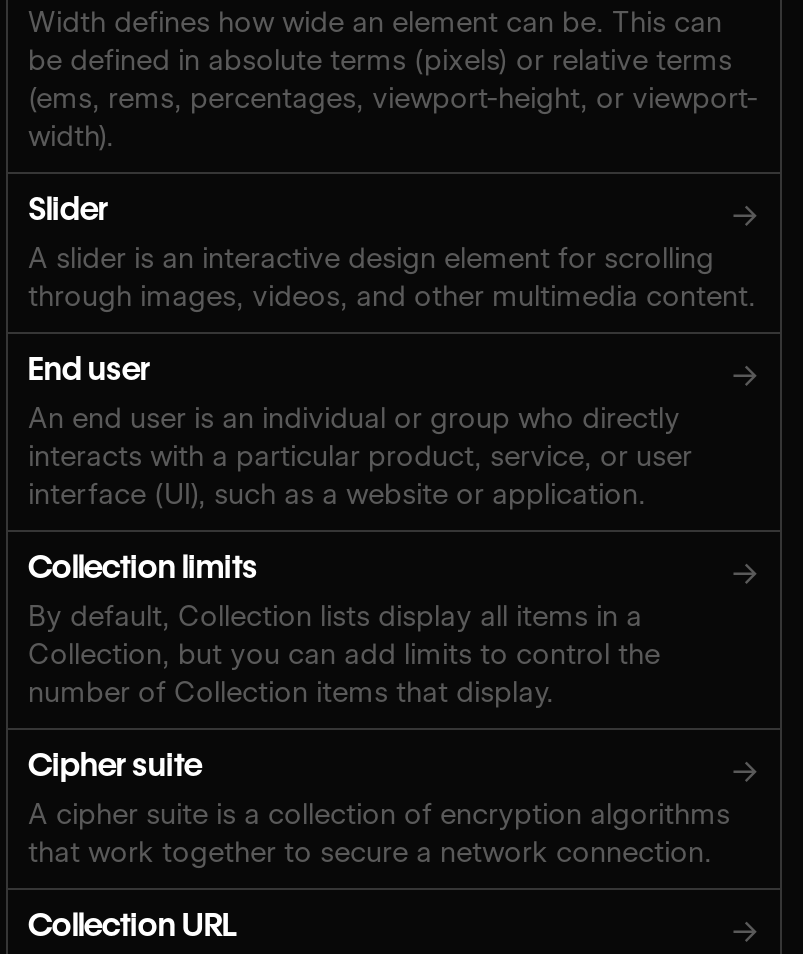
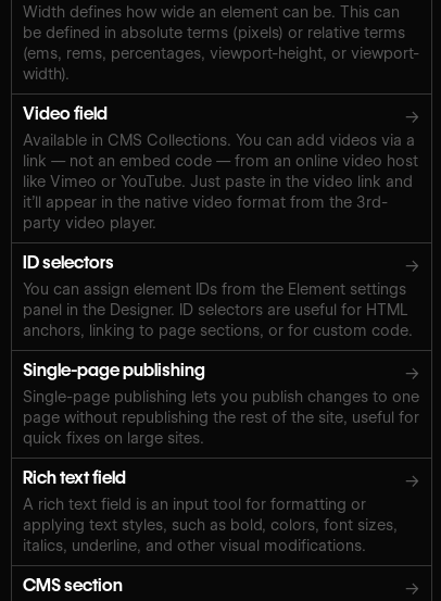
- Slider
+ Video field

- A slider is an interactive design element for scrolling
- through images, videos, and other multimedia content.
+ Available in CMS Collections. You can add videos via a
+ link — not an embed code — from an online video host
+ like Vimeo or YouTube. Just paste in the video link and
+ it’ll appear in the native video format from the 3rd-
+ party video player.

- End user
+ ID selectors

- An end user is an individual or group who directly
- interacts with a particular product, service, or user
- interface (UI), such as a website or application.
+ You can assign element IDs from the Element settings
+ panel in the Designer. ID selectors are useful for HTML
+ anchors, linking to page sections, or for custom code.

- Collection limits
+ Single-page publishing

- By default, Collection lists display all items in a
- Collection, but you can add limits to control the
- number of Collection items that display.
+ Single-page publishing lets you publish changes to one
+ page without republishing the rest of the site, useful for
+ quick fixes on large sites.

- Cipher suite
+ Rich text field

- A cipher suite is a collection of encryption algorithms
- that work together to secure a network connection.
+ A rich text field is an input tool for formatting or
+ applying text styles, such as bold, colors, font sizes,
+ italics, underline, and other visual modifications.

- Collection URL
+ CMS section
